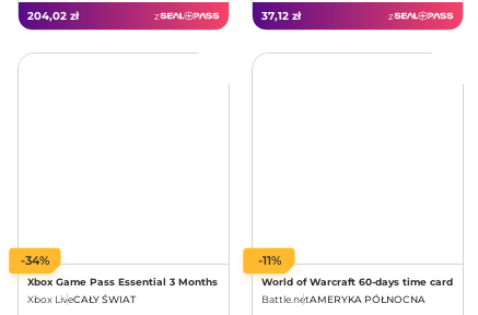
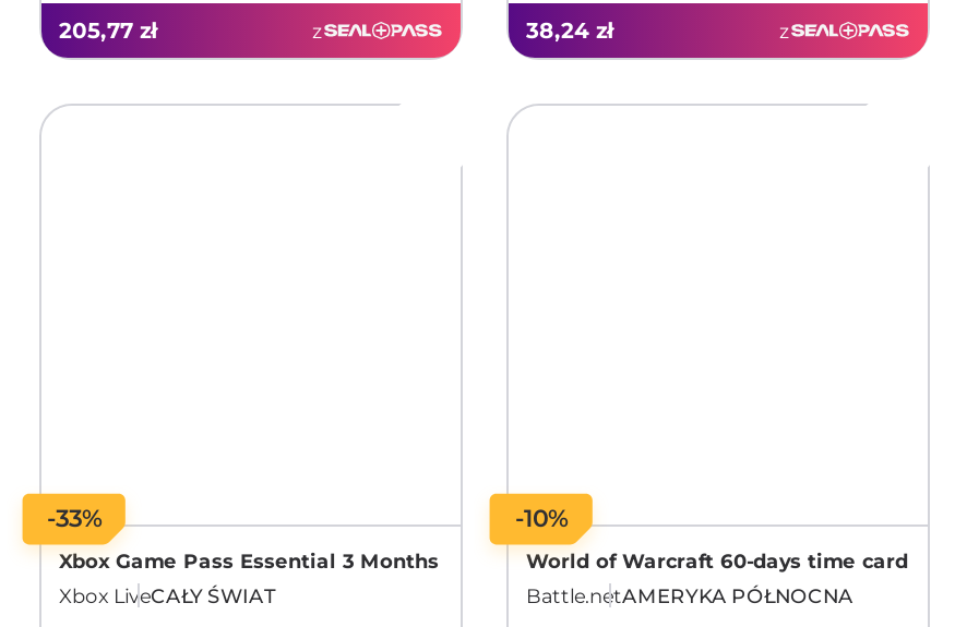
- 204,02 zł
+ 205,77 zł

- 37,12 zł
+ 38,24 zł

- -34%
+ -33%

- -11%
+ -10%
